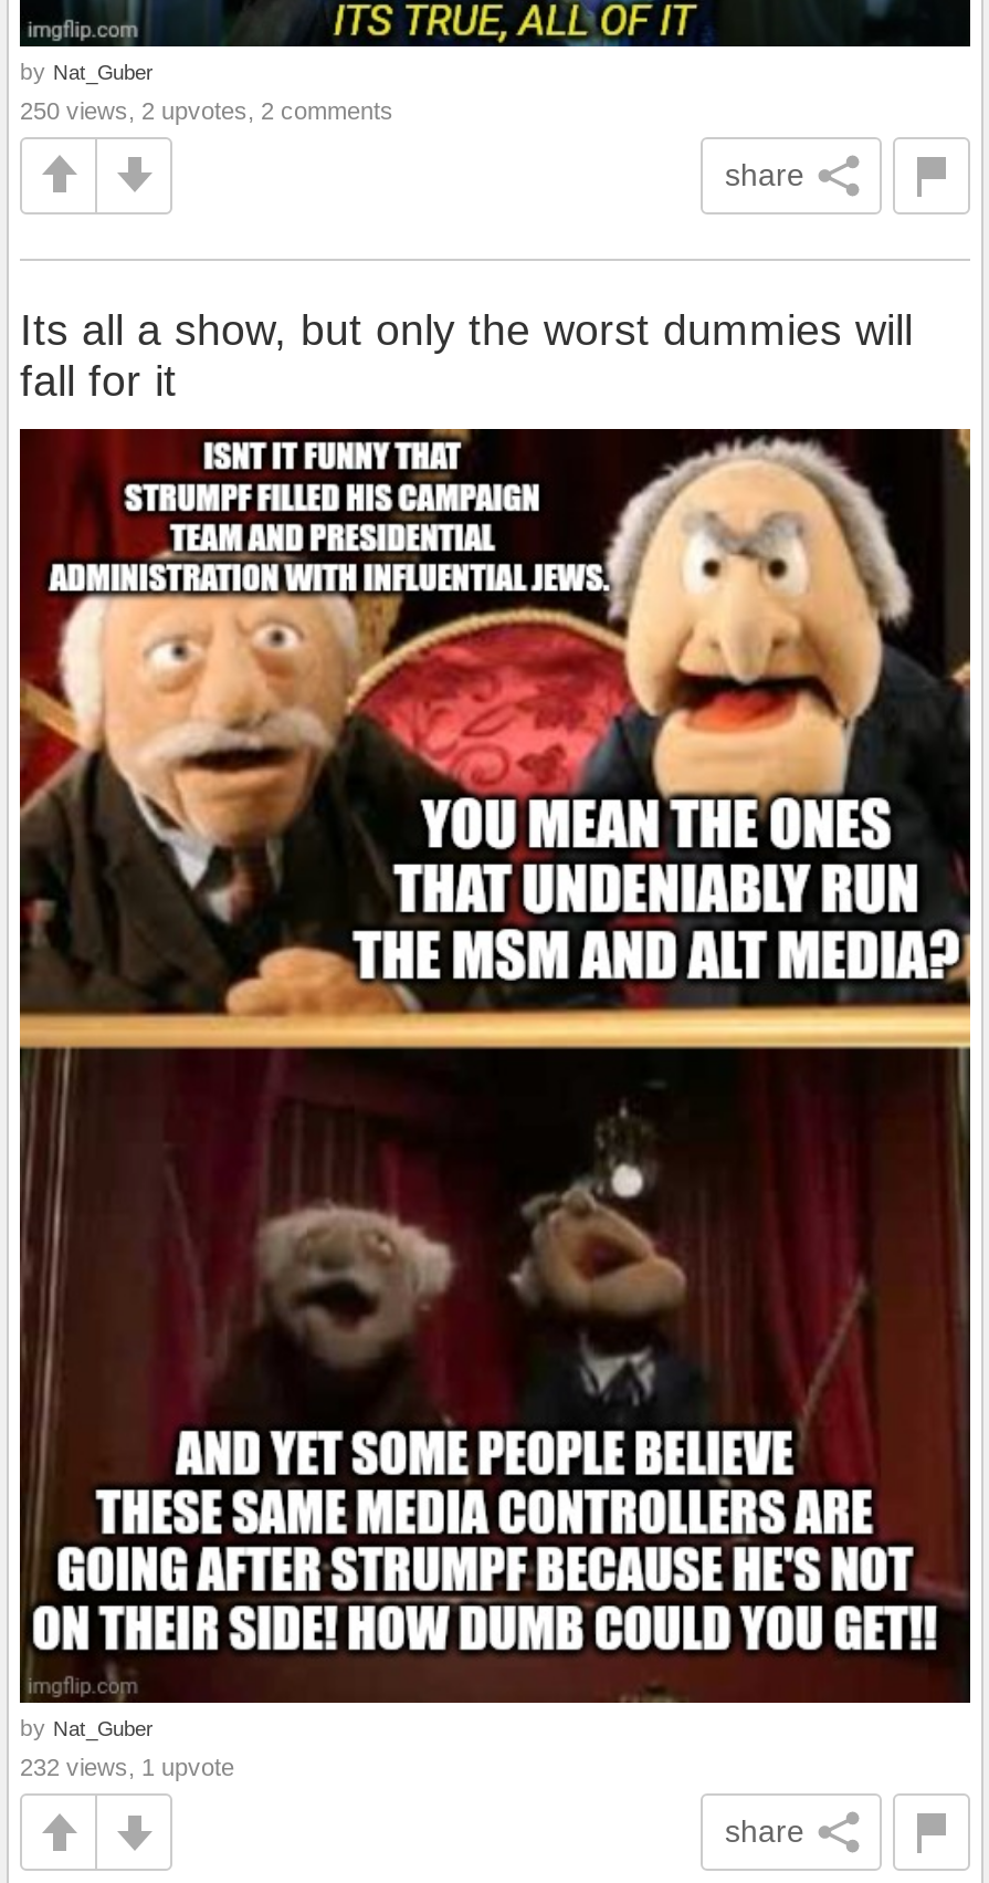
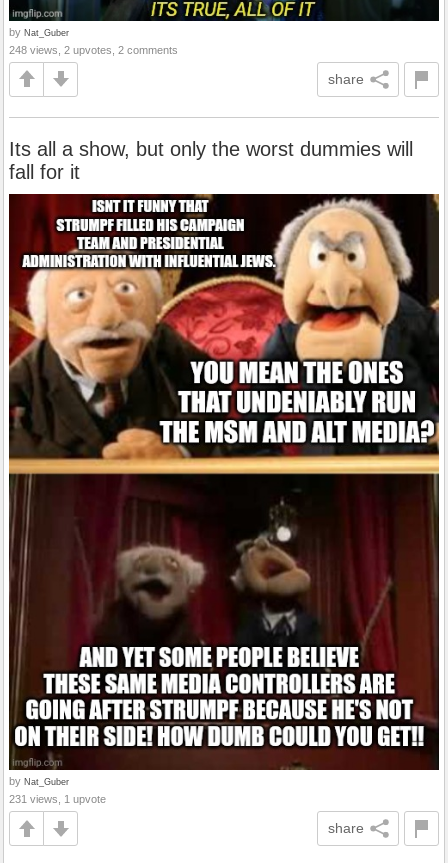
- 250 views, 2 upvotes, 2 comments
+ 248 views, 2 upvotes, 2 comments

- 232 views, 1 upvote
+ 231 views, 1 upvote
